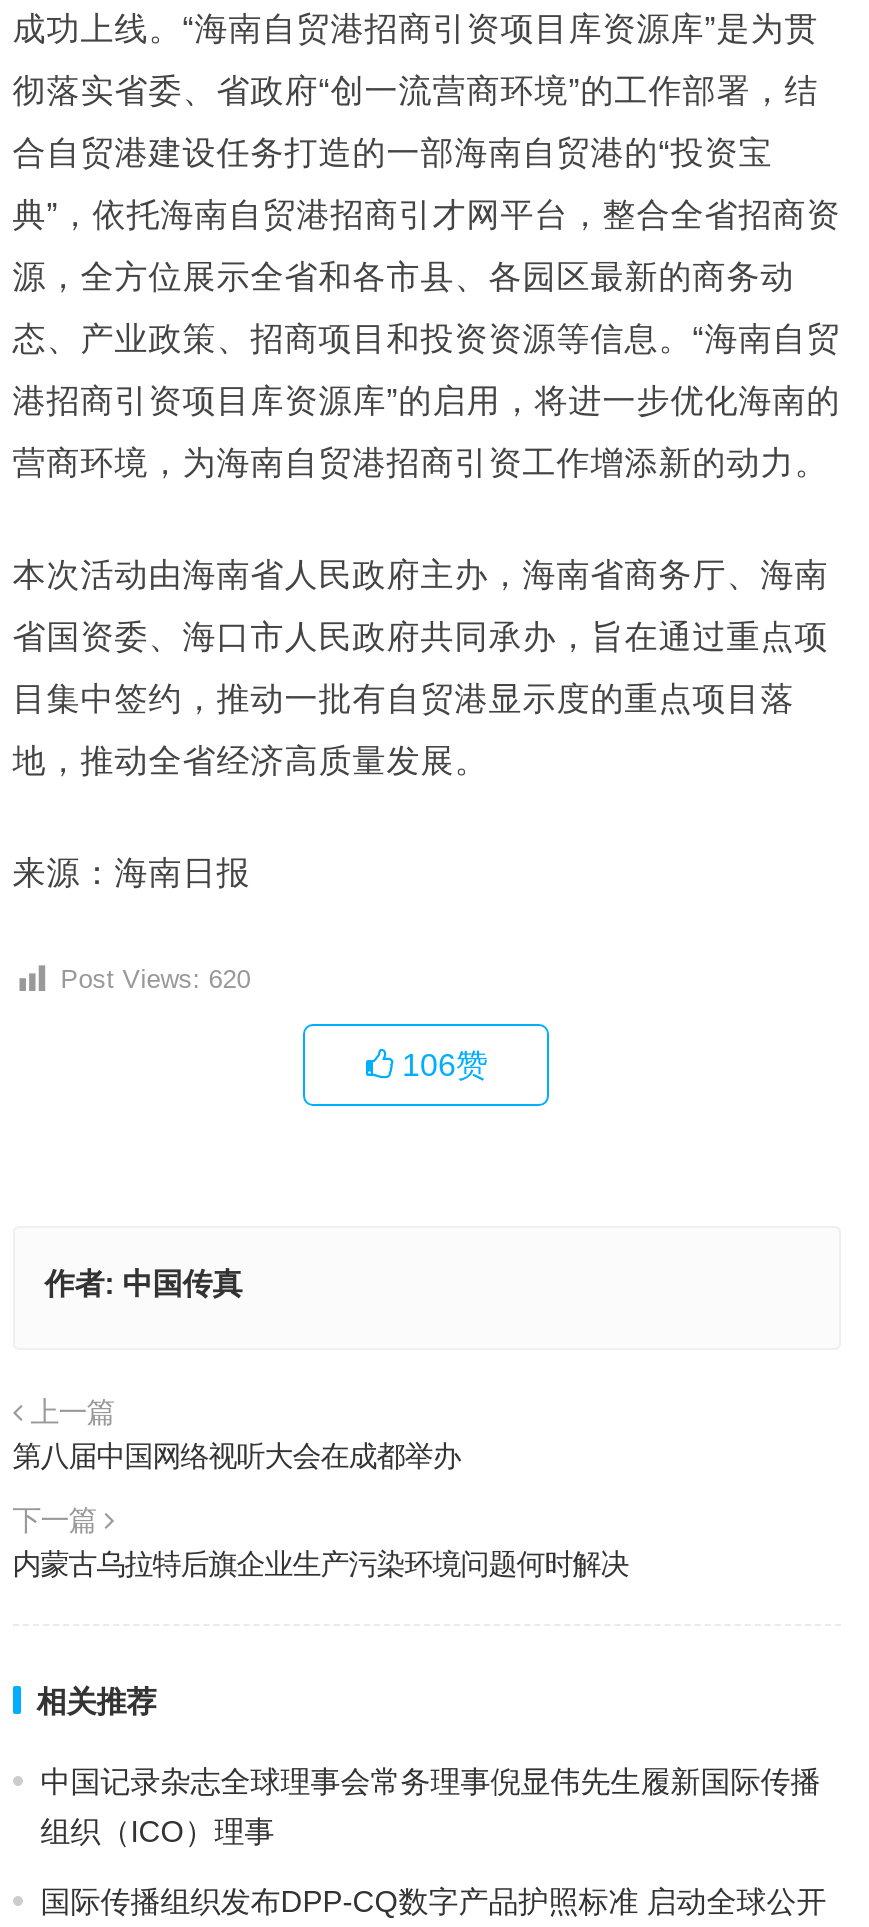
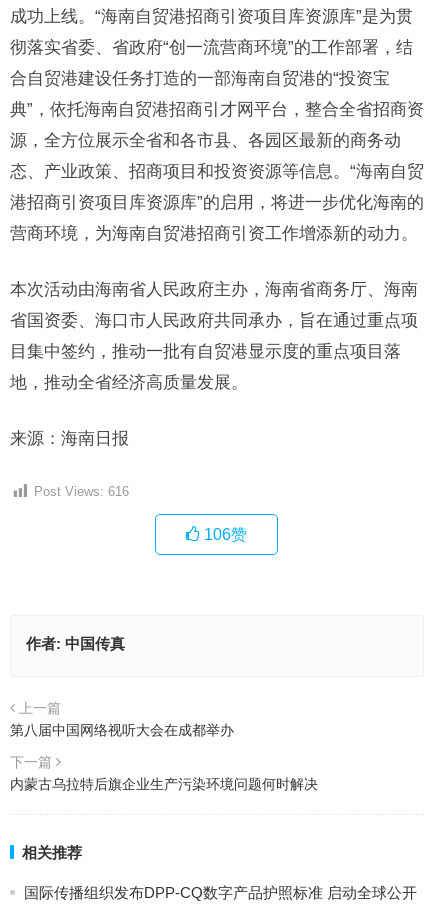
- Post Views: 620
+ Post Views: 616

- 中国记录杂志全球理事会常务理事倪显伟先生履新国际传播
- 组织（ICO）理事
